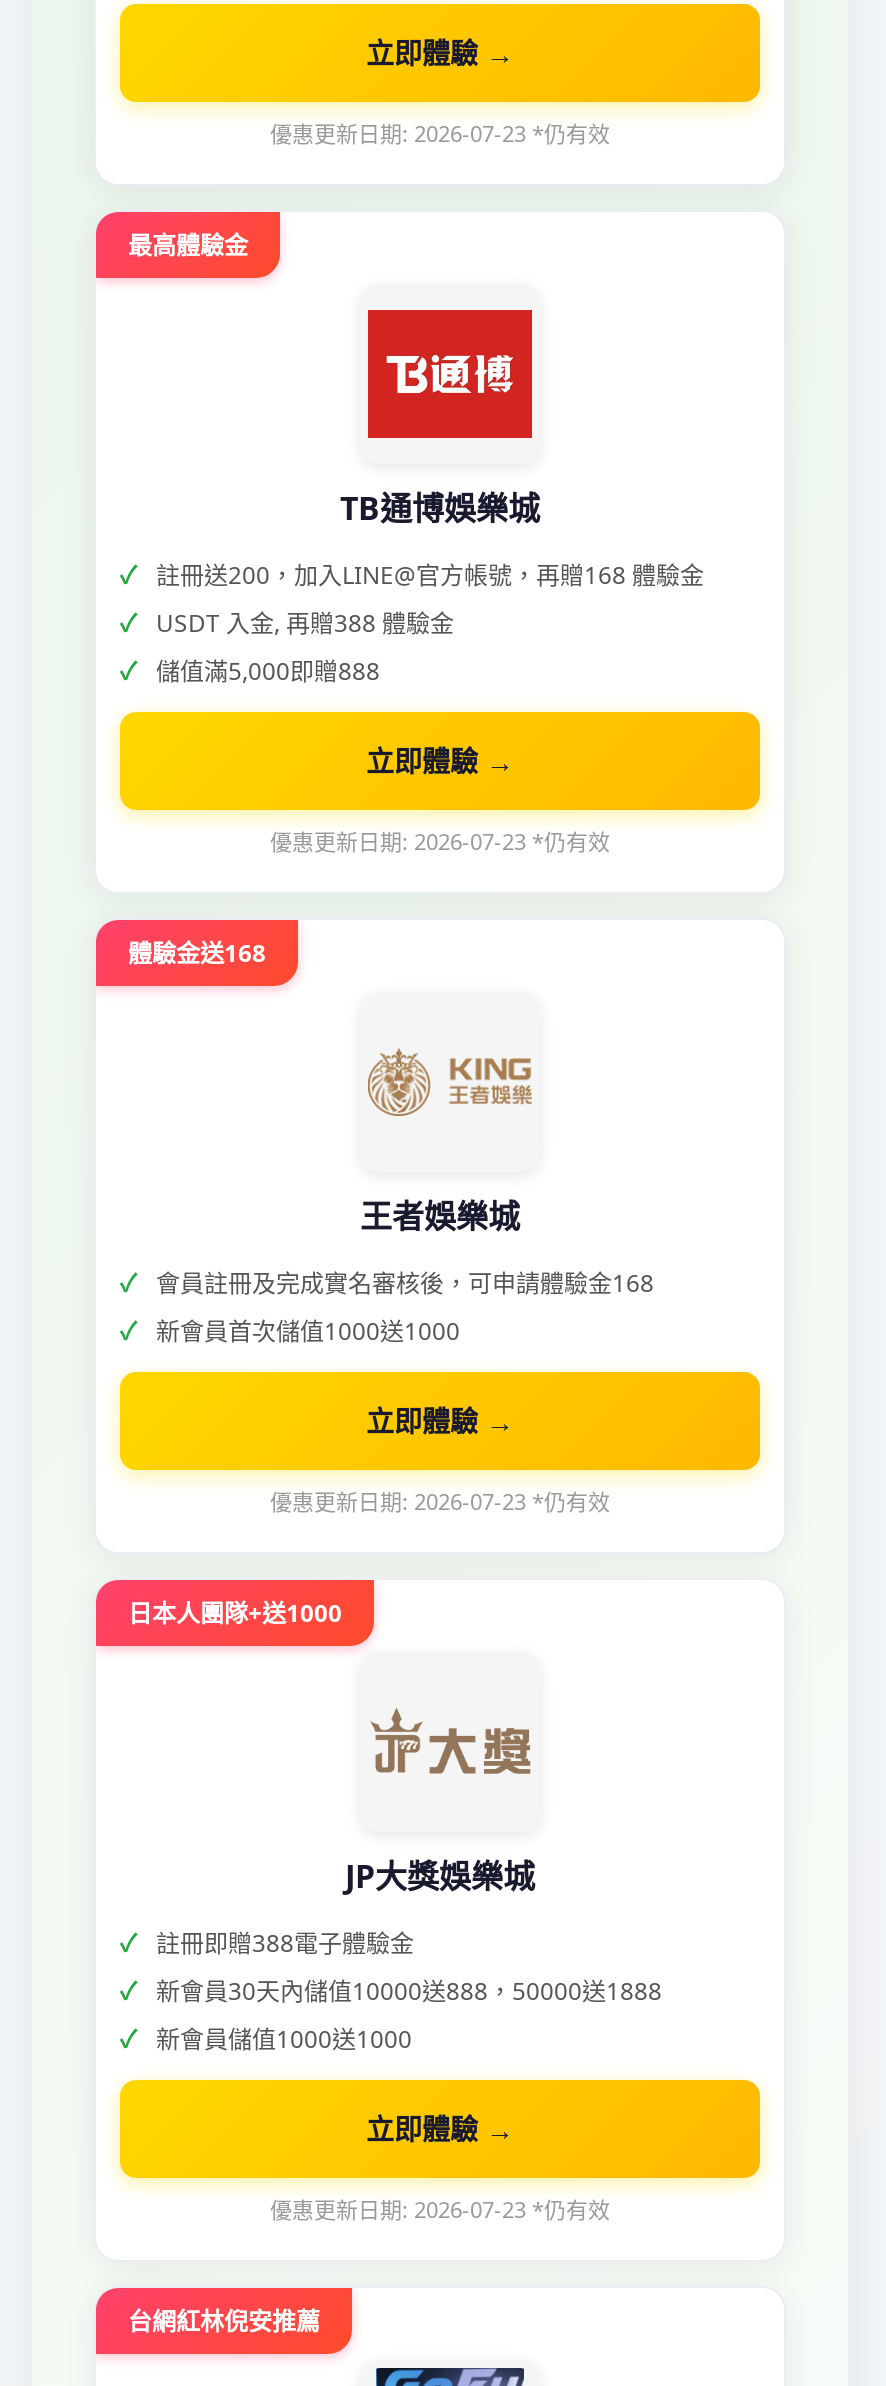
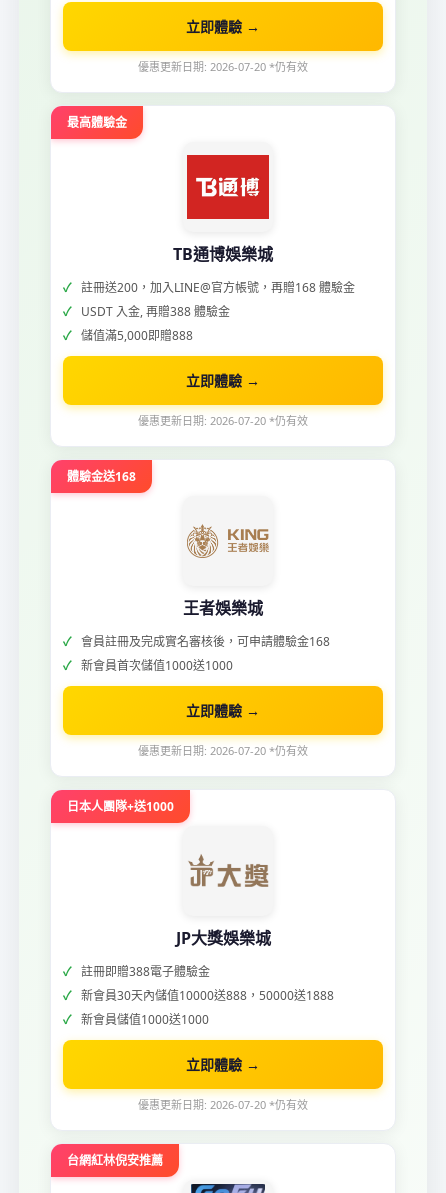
- 優惠更新日期: 2026-07-23 *仍有效
+ 優惠更新日期: 2026-07-20 *仍有效

- 優惠更新日期: 2026-07-23 *仍有效
+ 優惠更新日期: 2026-07-20 *仍有效

- 優惠更新日期: 2026-07-23 *仍有效
+ 優惠更新日期: 2026-07-20 *仍有效

- 優惠更新日期: 2026-07-23 *仍有效
+ 優惠更新日期: 2026-07-20 *仍有效
